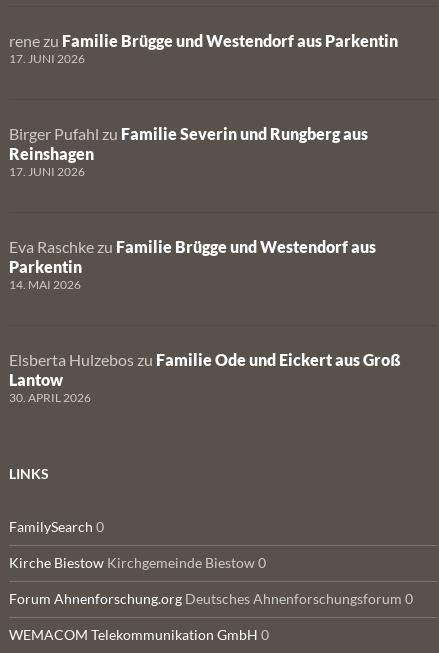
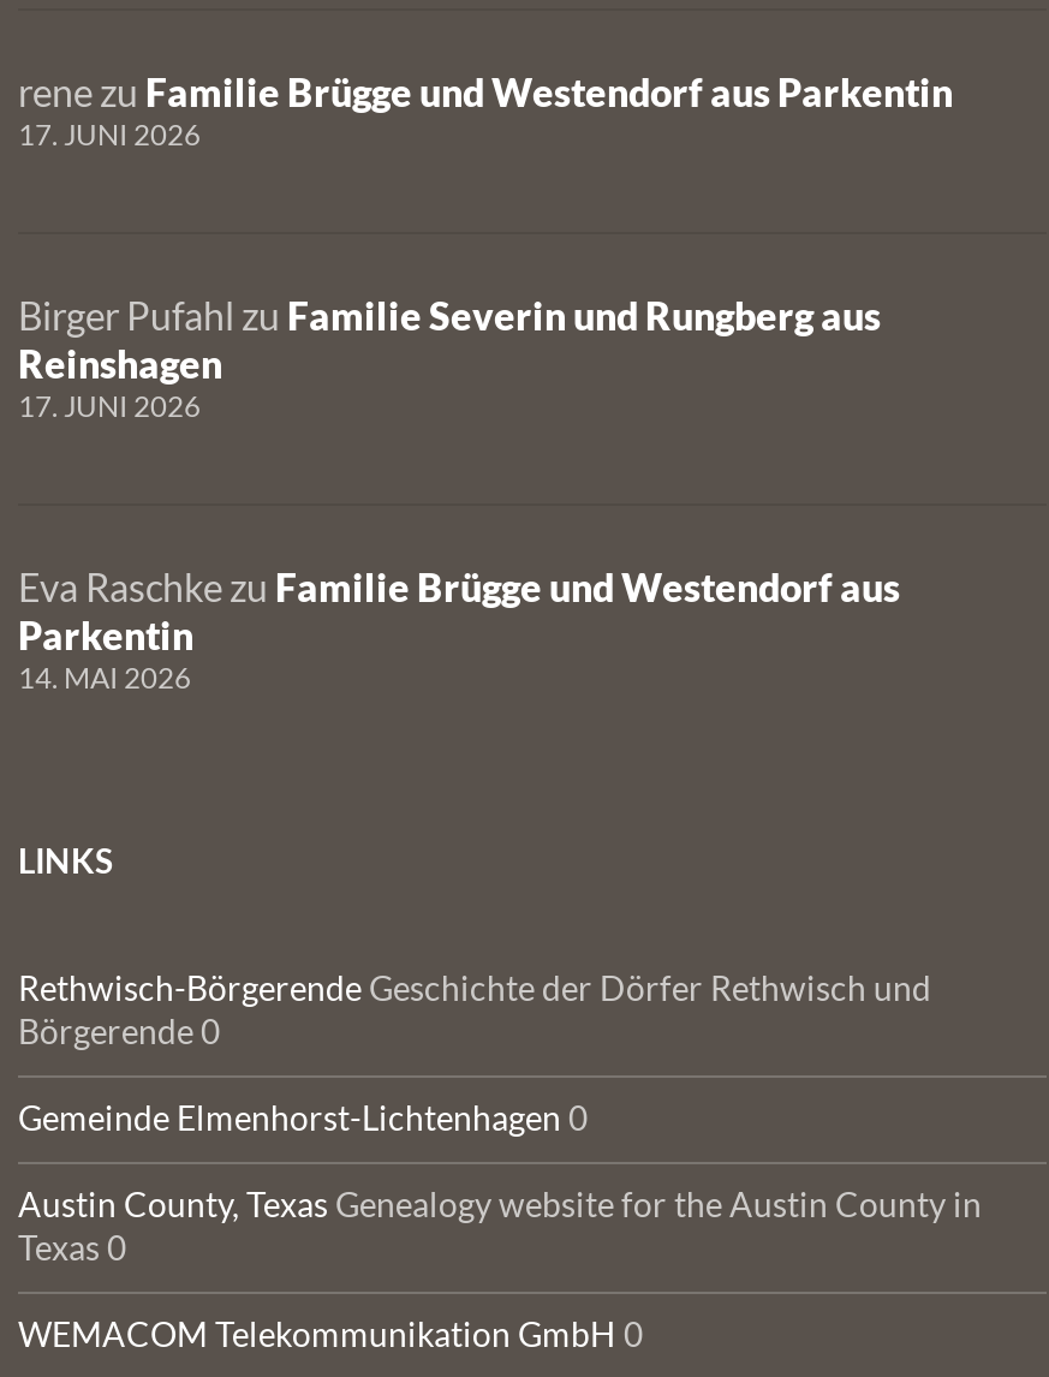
- Elsberta Hulzebos zu Familie Ode und Eickert aus Groß
- Lantow
- 30. APRIL 2026

moved up: LINKS

- FamilySearch 0
+ Rethwisch-Börgerende Geschichte der Dörfer Rethwisch und
+ Börgerende 0

- Kirche Biestow Kirchgemeinde Biestow 0
+ Gemeinde Elmenhorst-Lichtenhagen 0

- Forum Ahnenforschung.org Deutsches Ahnenforschungsforum 0
+ Austin County, Texas Genealogy website for the Austin County in
+ Texas 0
